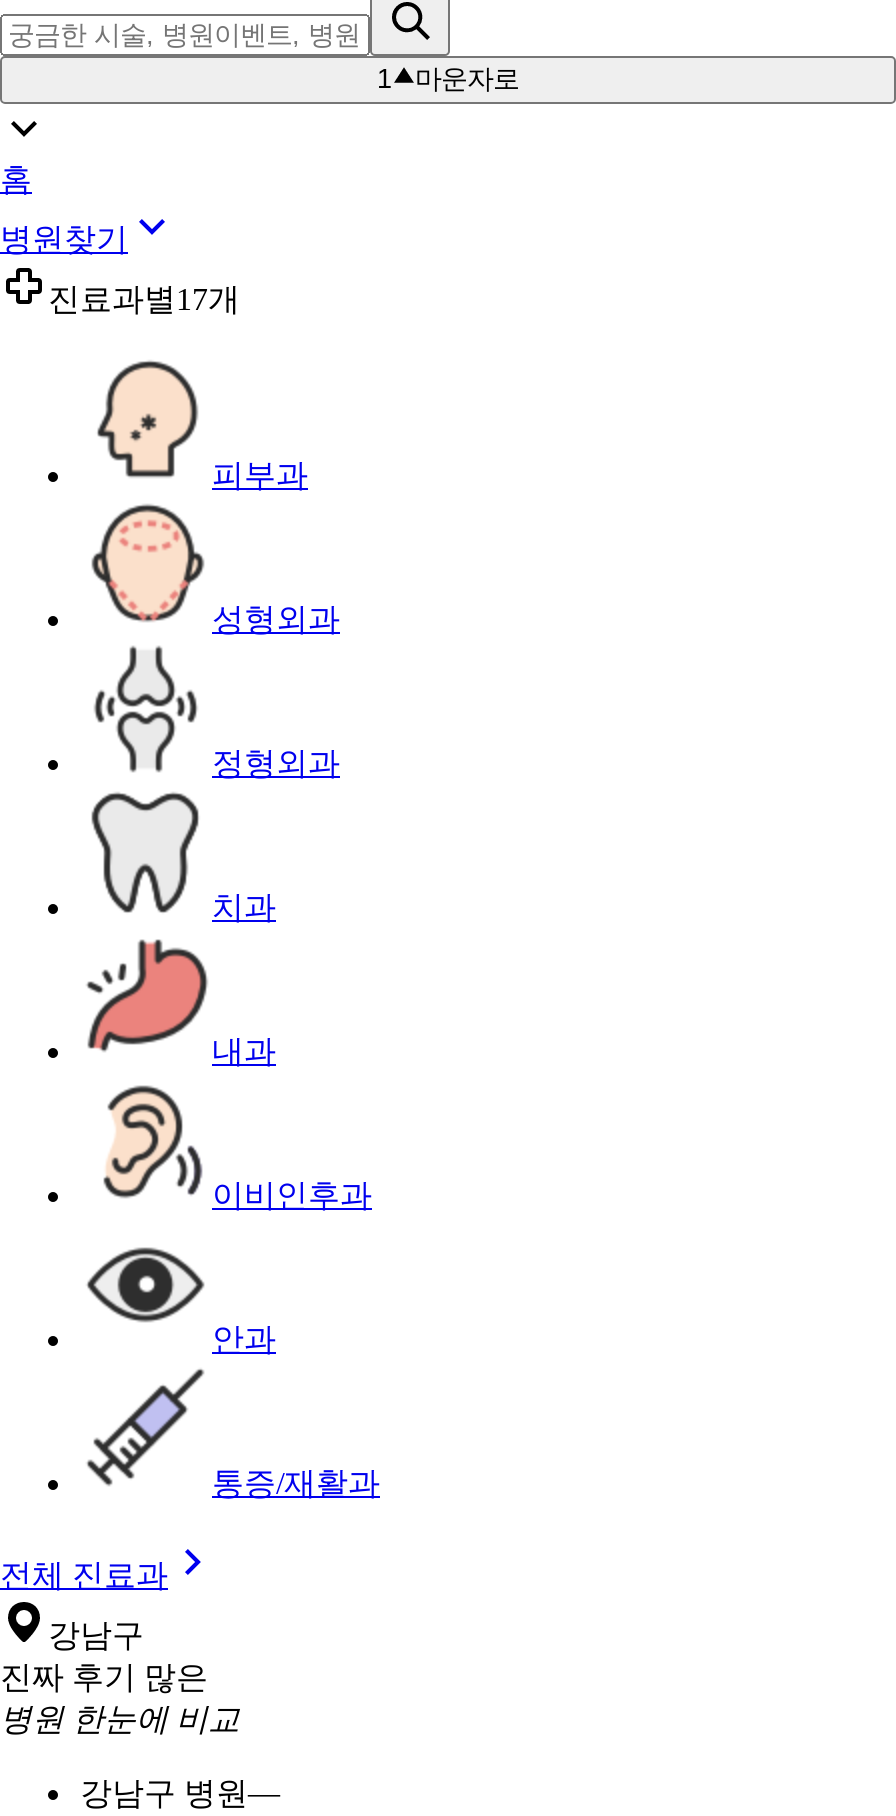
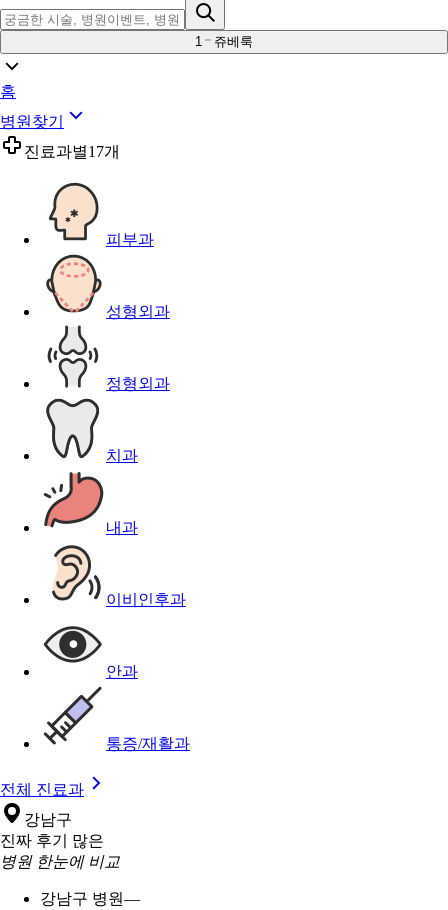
- 마운자로
+ 쥬베룩
